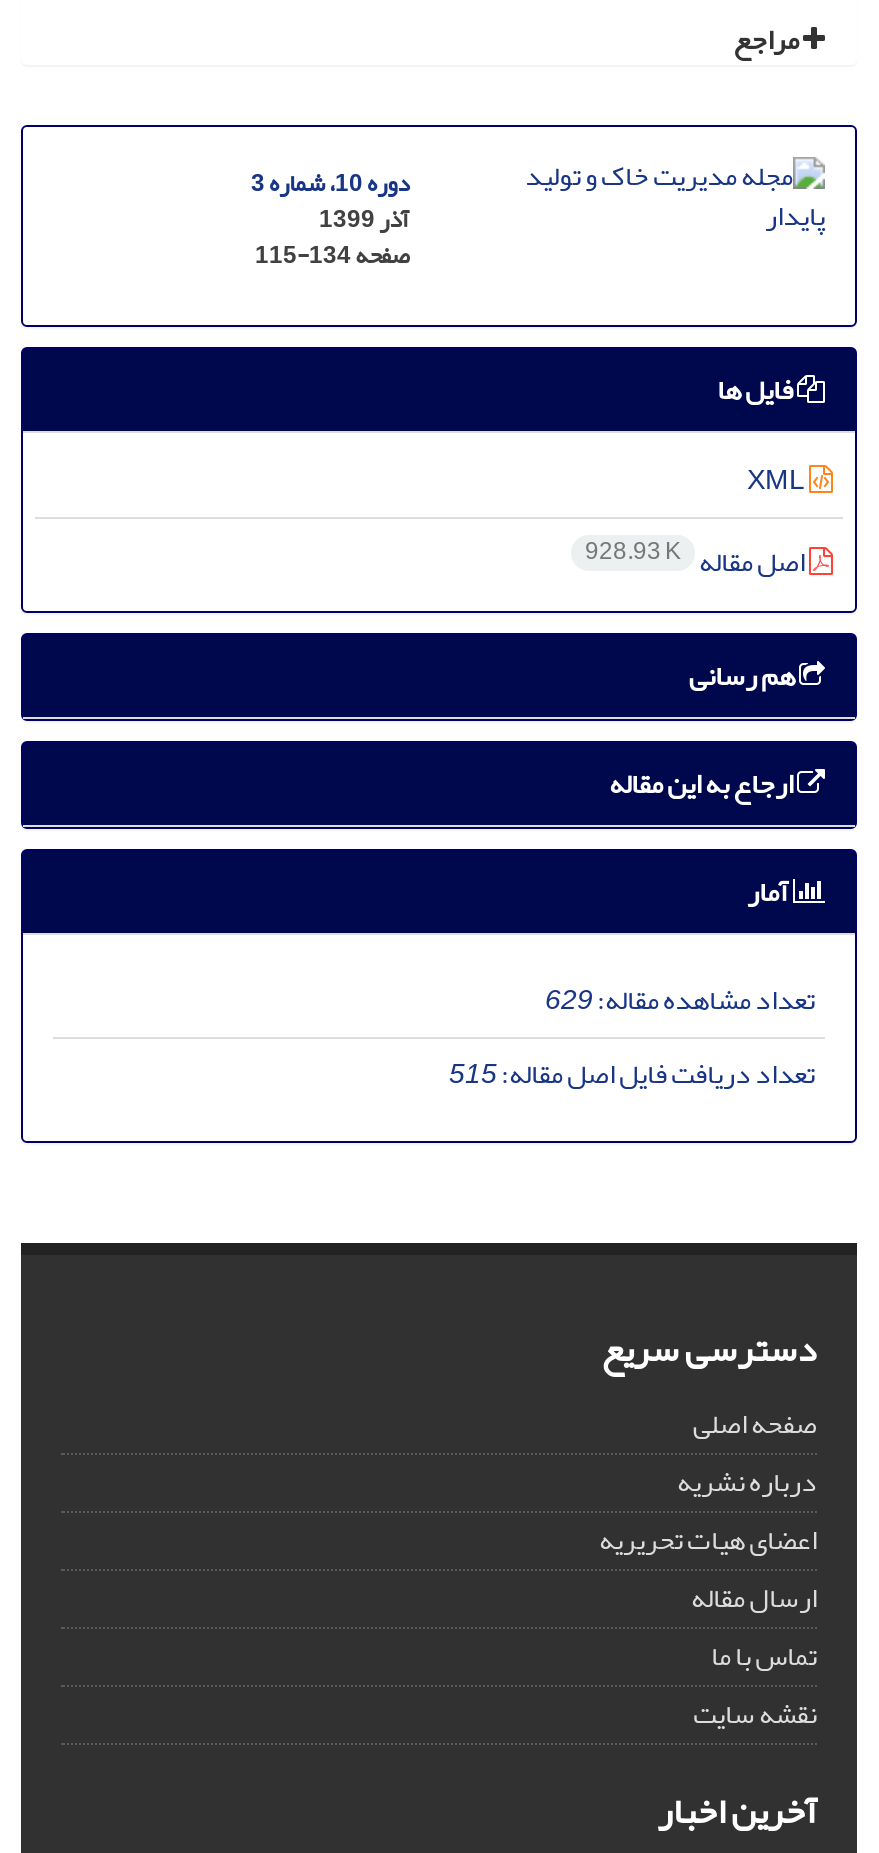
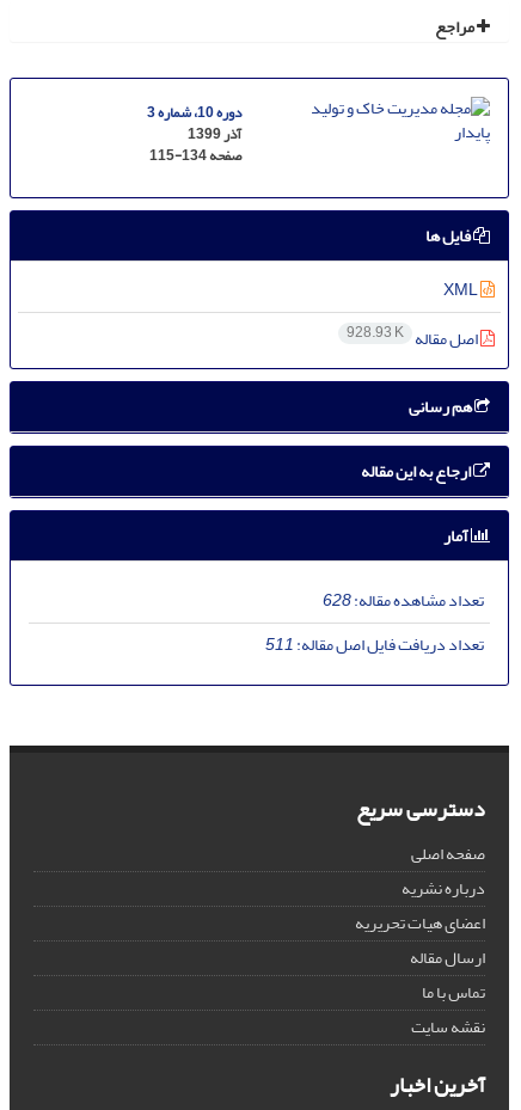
- تعداد مشاهده مقاله:629
+ تعداد مشاهده مقاله:628

- تعداد دریافت فایل اصل مقاله:515
+ تعداد دریافت فایل اصل مقاله:511
